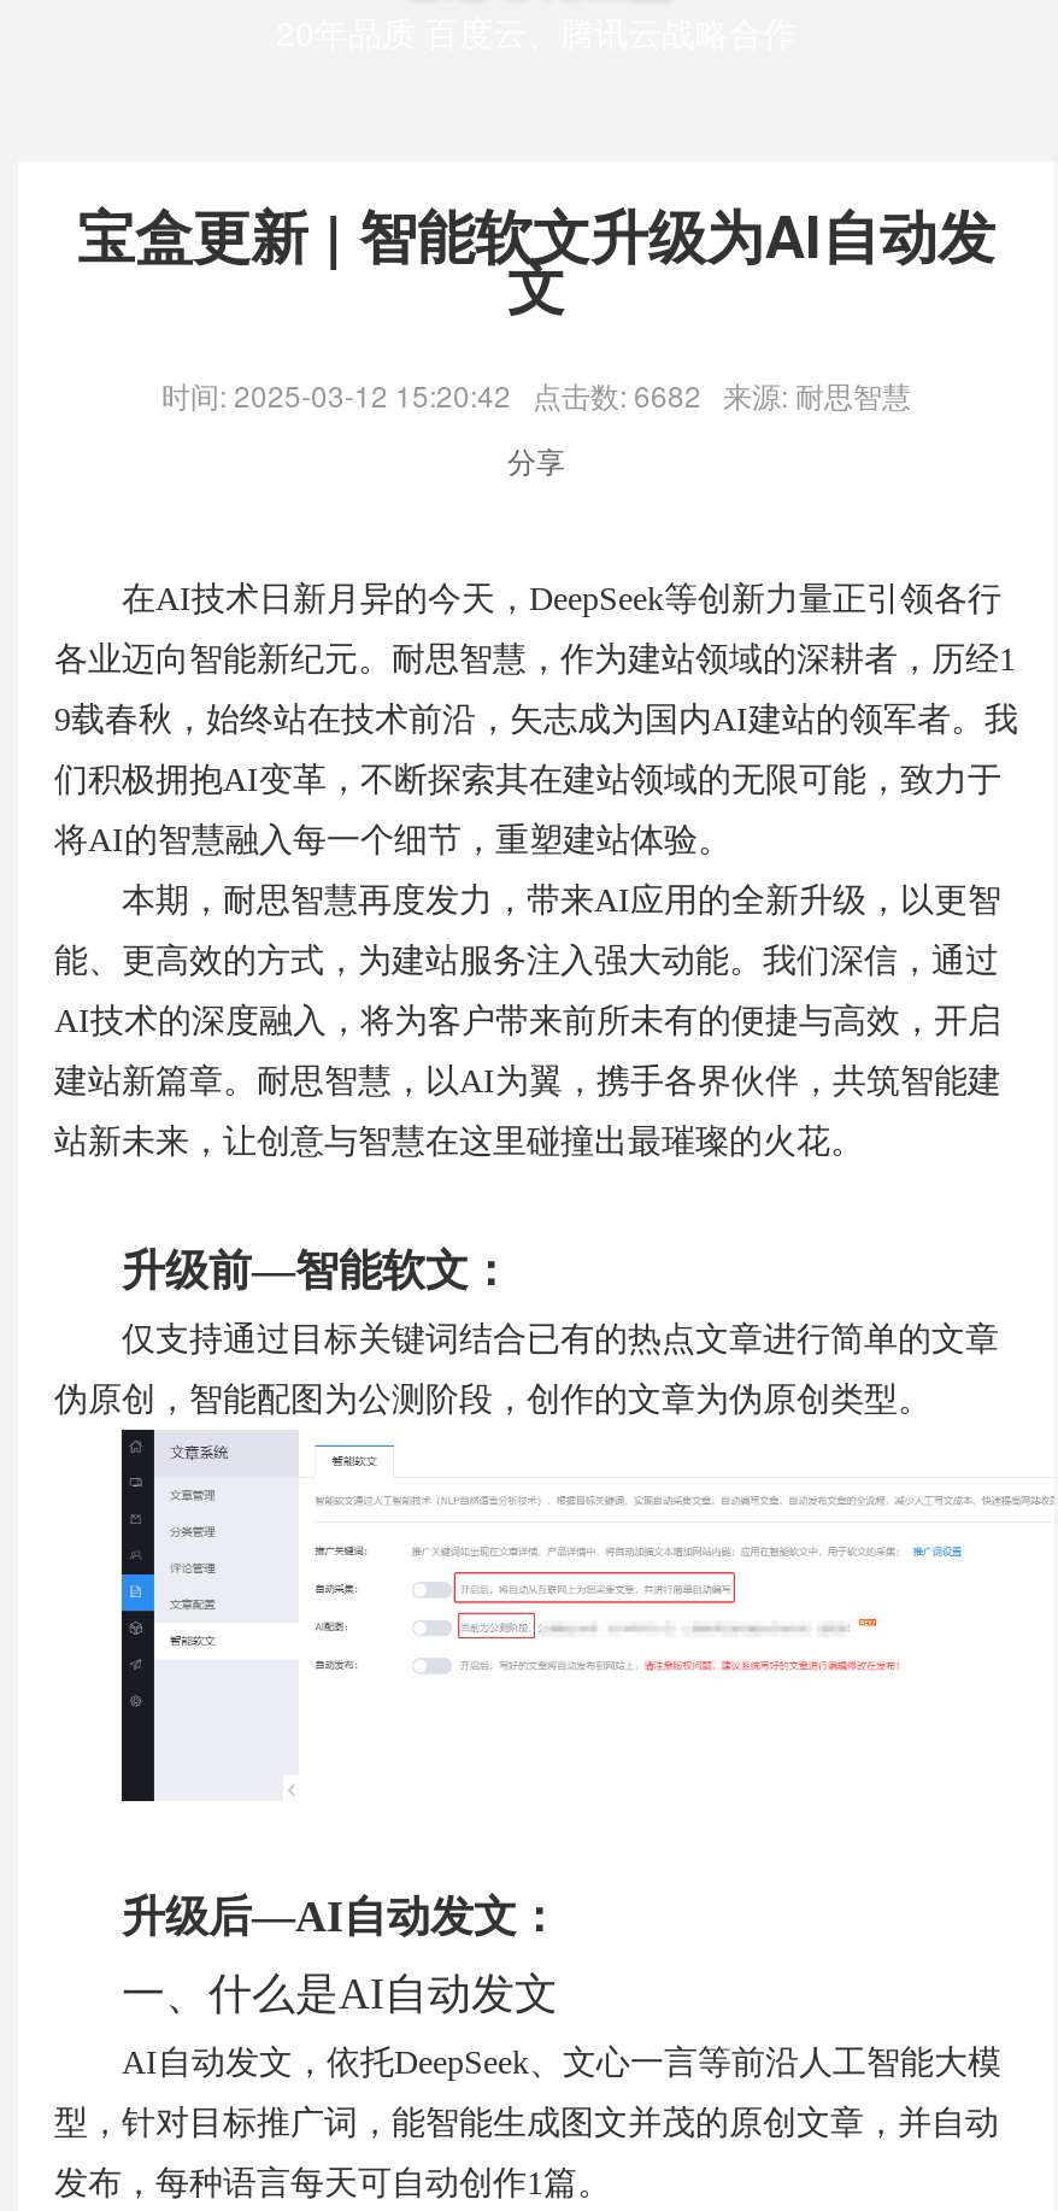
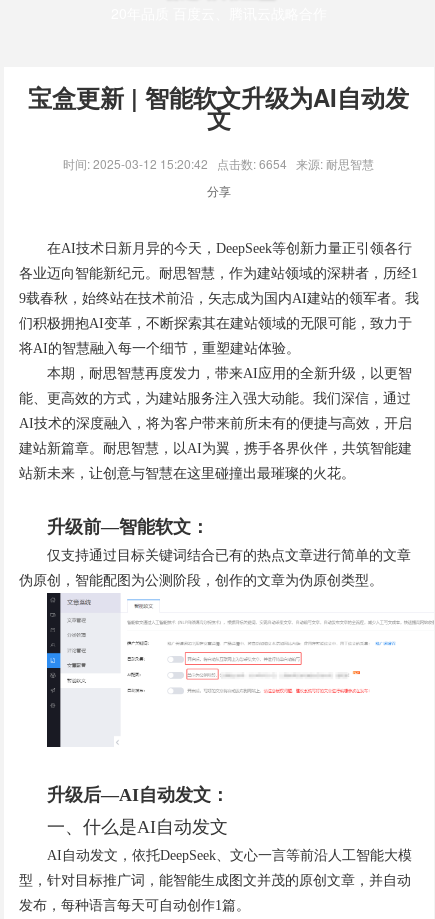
- 时间: 2025-03-12 15:20:42 点击数: 6682 来源: 耐思智慧
+ 时间: 2025-03-12 15:20:42 点击数: 6654 来源: 耐思智慧
